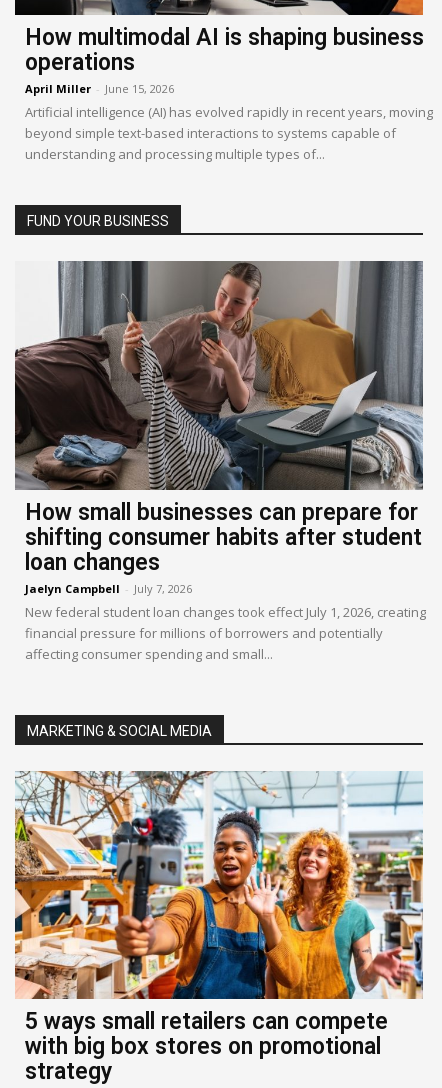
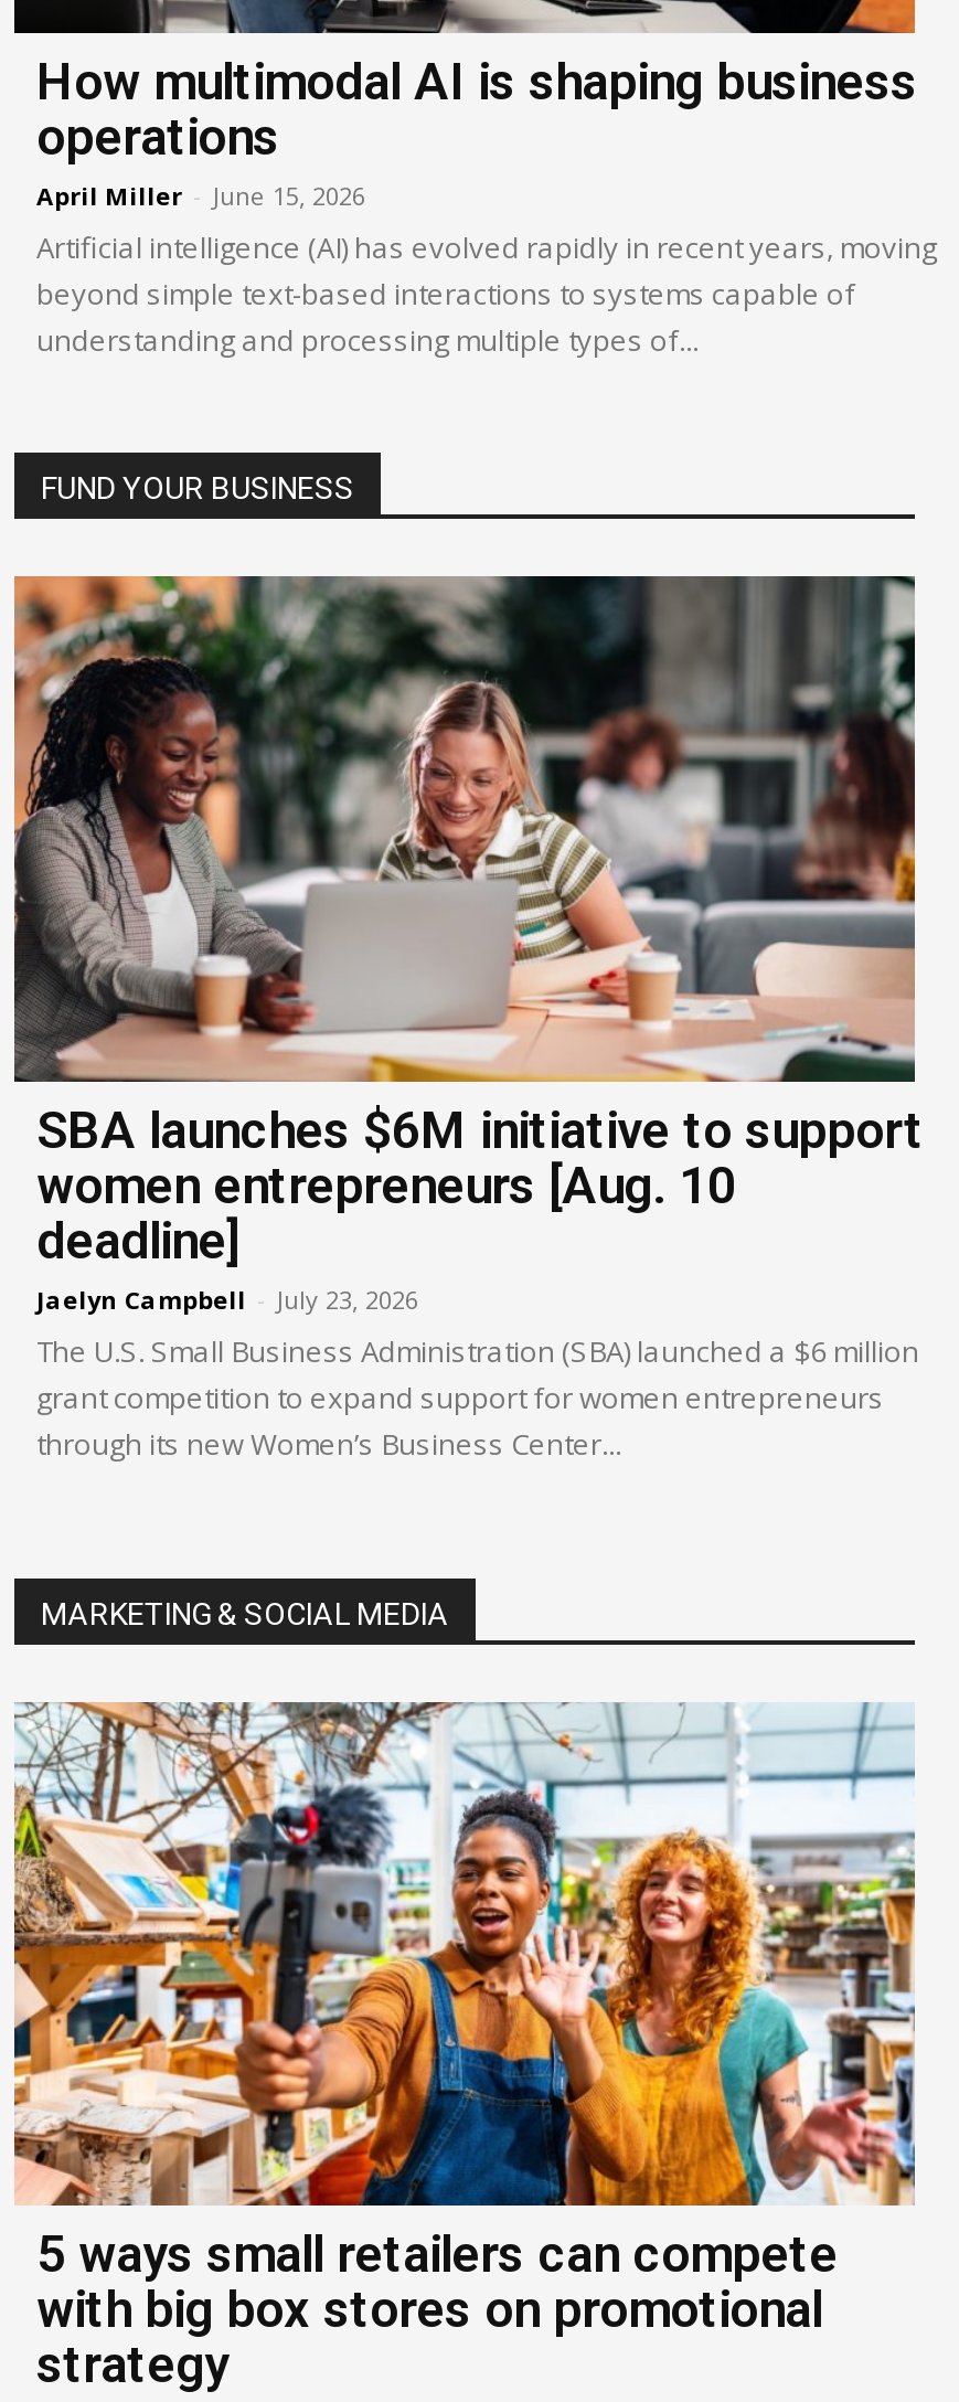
- [image]
- How small businesses can prepare for
- shifting consumer habits after student
- loan changes
- Jaelyn Campbell - July 7, 2026
- New federal student loan changes took effect July 1, 2026, creating
- financial pressure for millions of borrowers and potentially
- affecting consumer spending and small...
+ [image]
+ SBA launches $6M initiative to support
+ women entrepreneurs [Aug. 10
+ deadline]
+ Jaelyn Campbell - July 23, 2026
+ The U.S. Small Business Administration (SBA) launched a $6 million
+ grant competition to expand support for women entrepreneurs
+ through its new Women’s Business Center...
